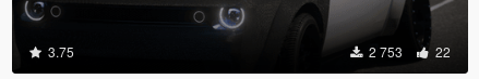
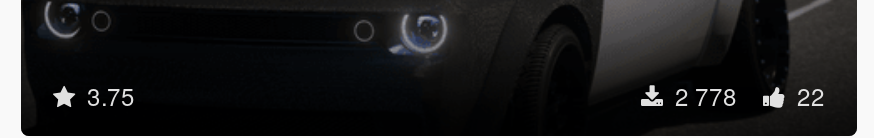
- 2 753 22
+ 2 778 22
